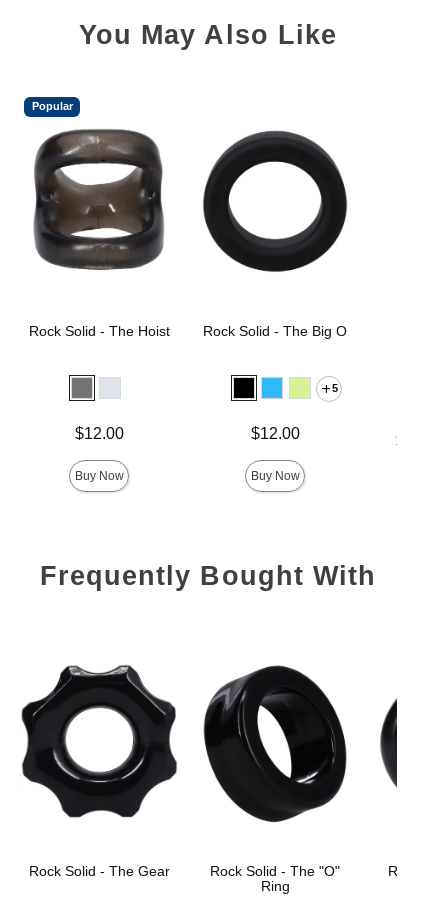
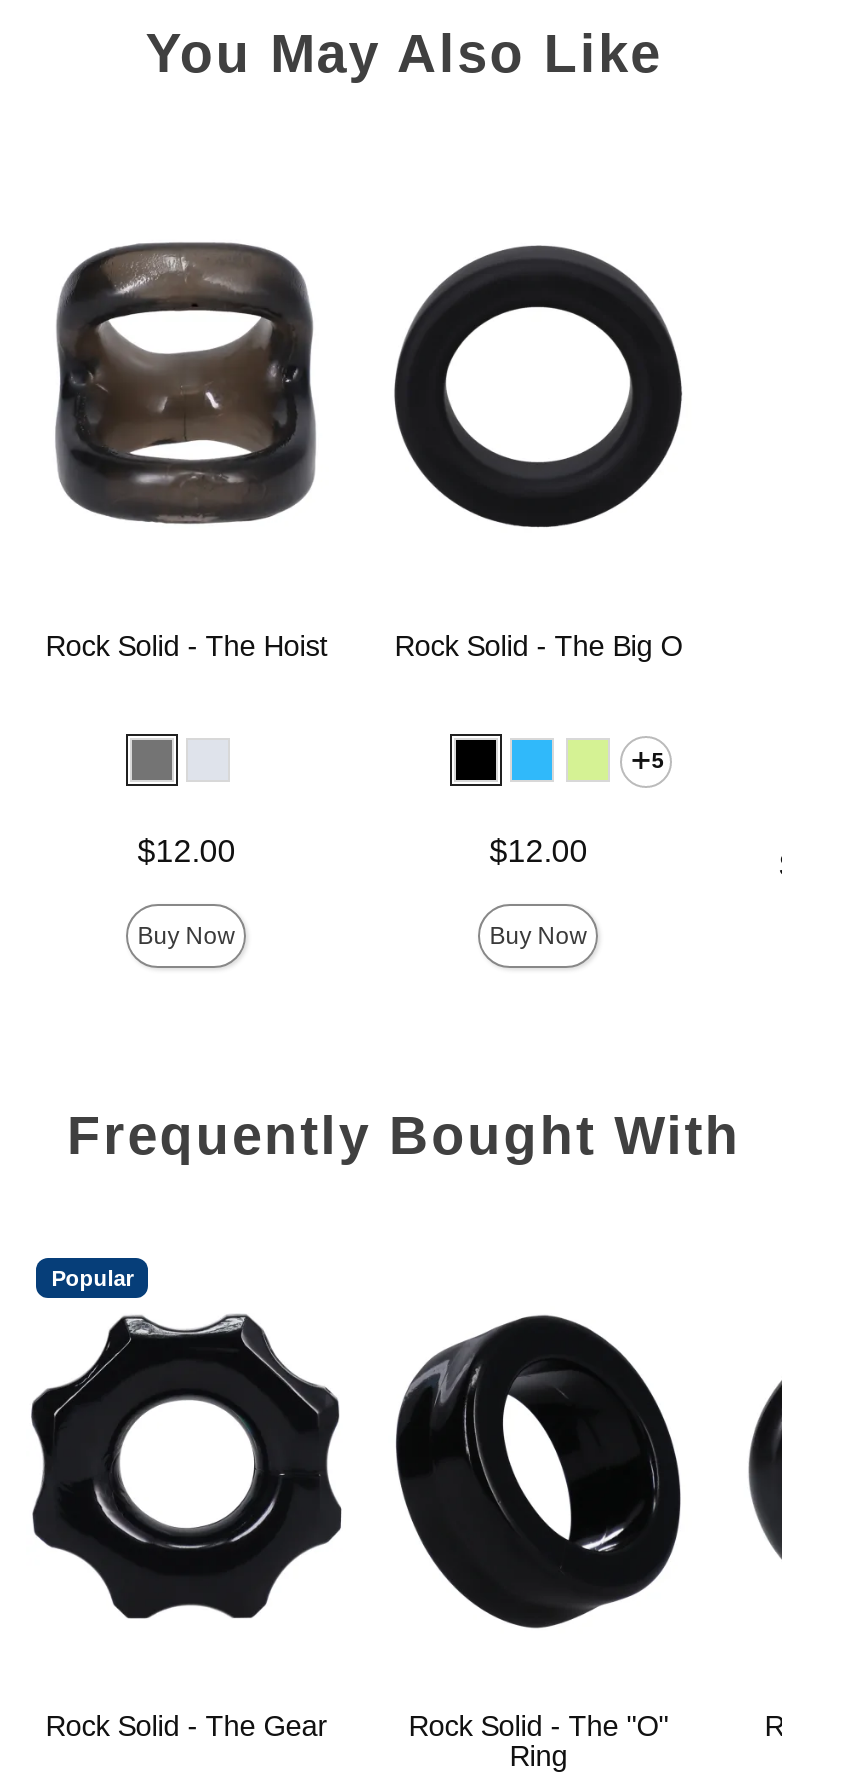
moved down: Popular
